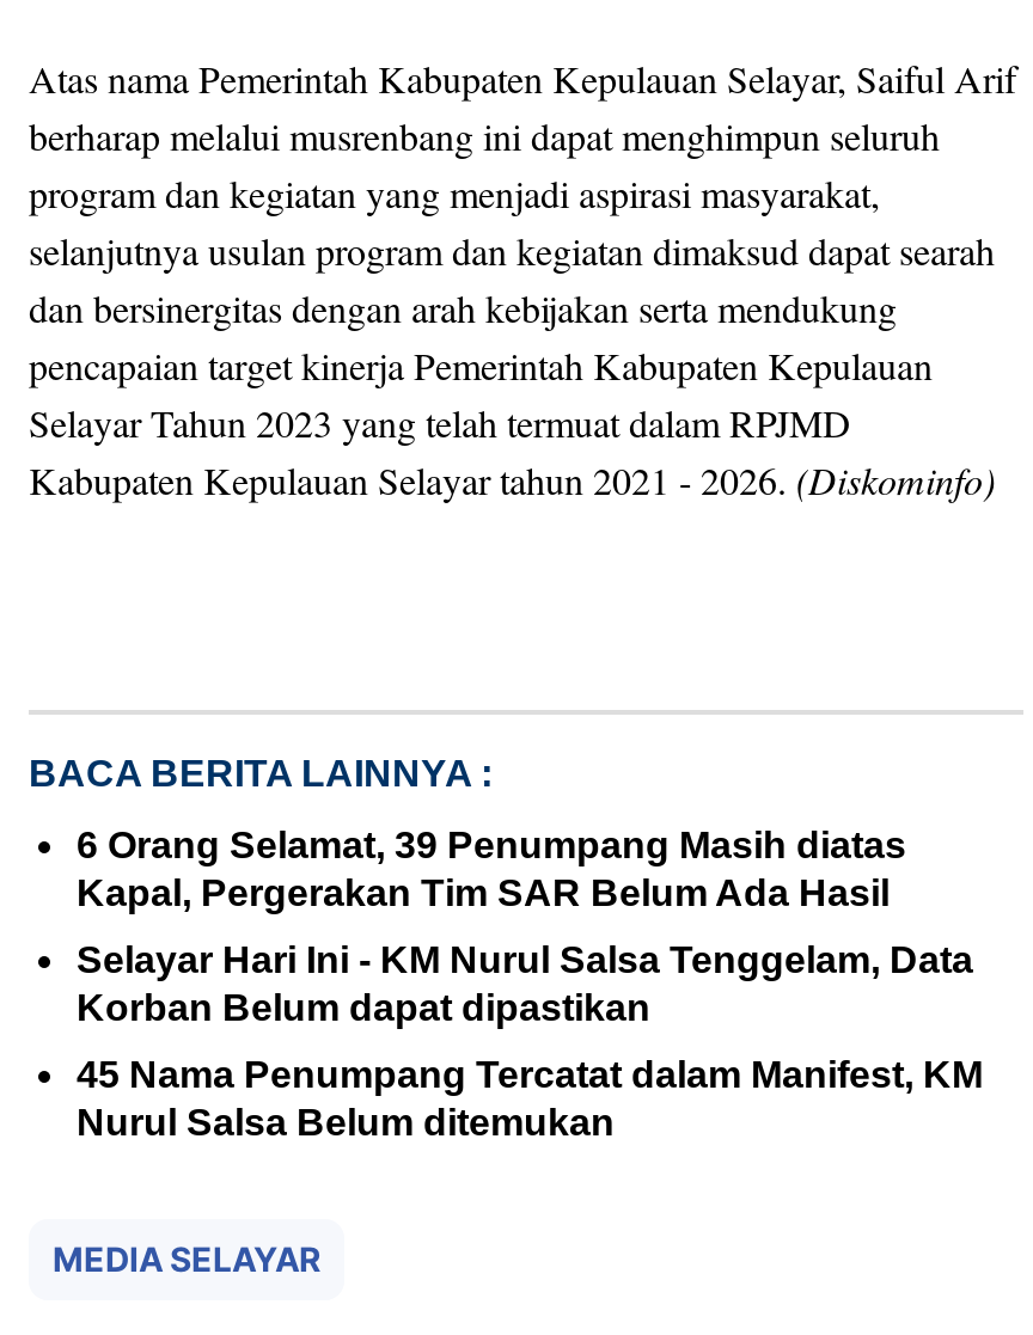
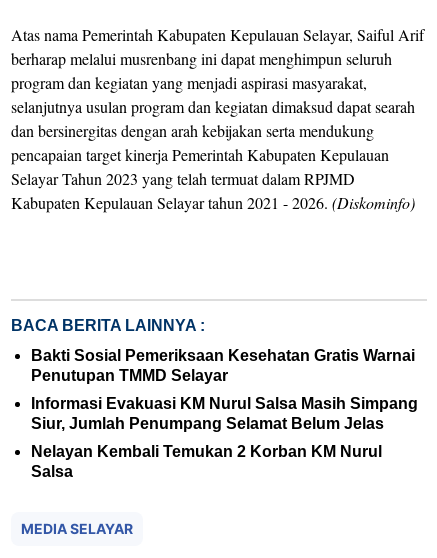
- 6 Orang Selamat, 39 Penumpang Masih diatas
- Kapal, Pergerakan Tim SAR Belum Ada Hasil
+ Bakti Sosial Pemeriksaan Kesehatan Gratis Warnai
+ Penutupan TMMD Selayar

- Selayar Hari Ini - KM Nurul Salsa Tenggelam, Data
- Korban Belum dapat dipastikan
+ Informasi Evakuasi KM Nurul Salsa Masih Simpang
+ Siur, Jumlah Penumpang Selamat Belum Jelas

- 45 Nama Penumpang Tercatat dalam Manifest, KM
- Nurul Salsa Belum ditemukan
+ Nelayan Kembali Temukan 2 Korban KM Nurul
+ Salsa
